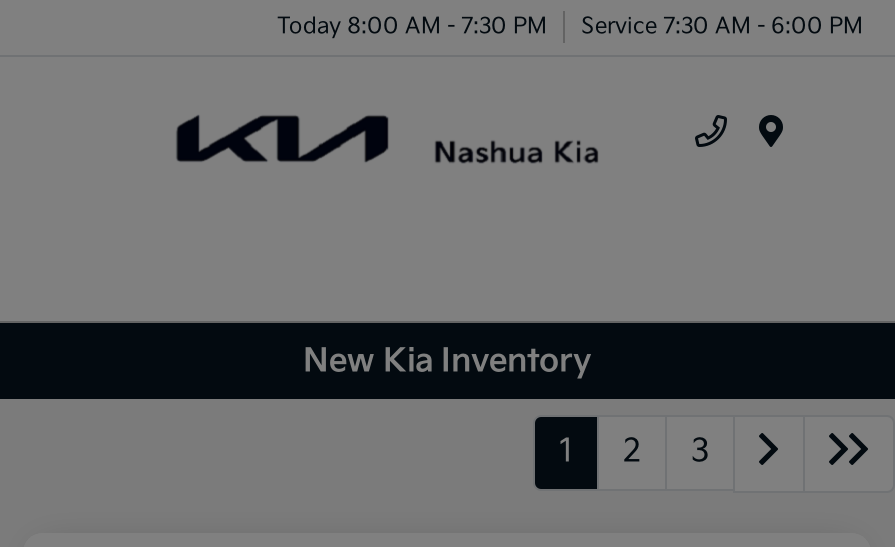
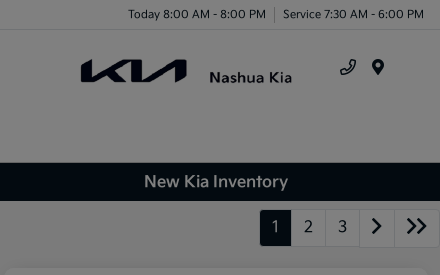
- Today 8:00 AM - 7:30 PM Service 7:30 AM - 6:00 PM
+ Today 8:00 AM - 8:00 PM Service 7:30 AM - 6:00 PM
